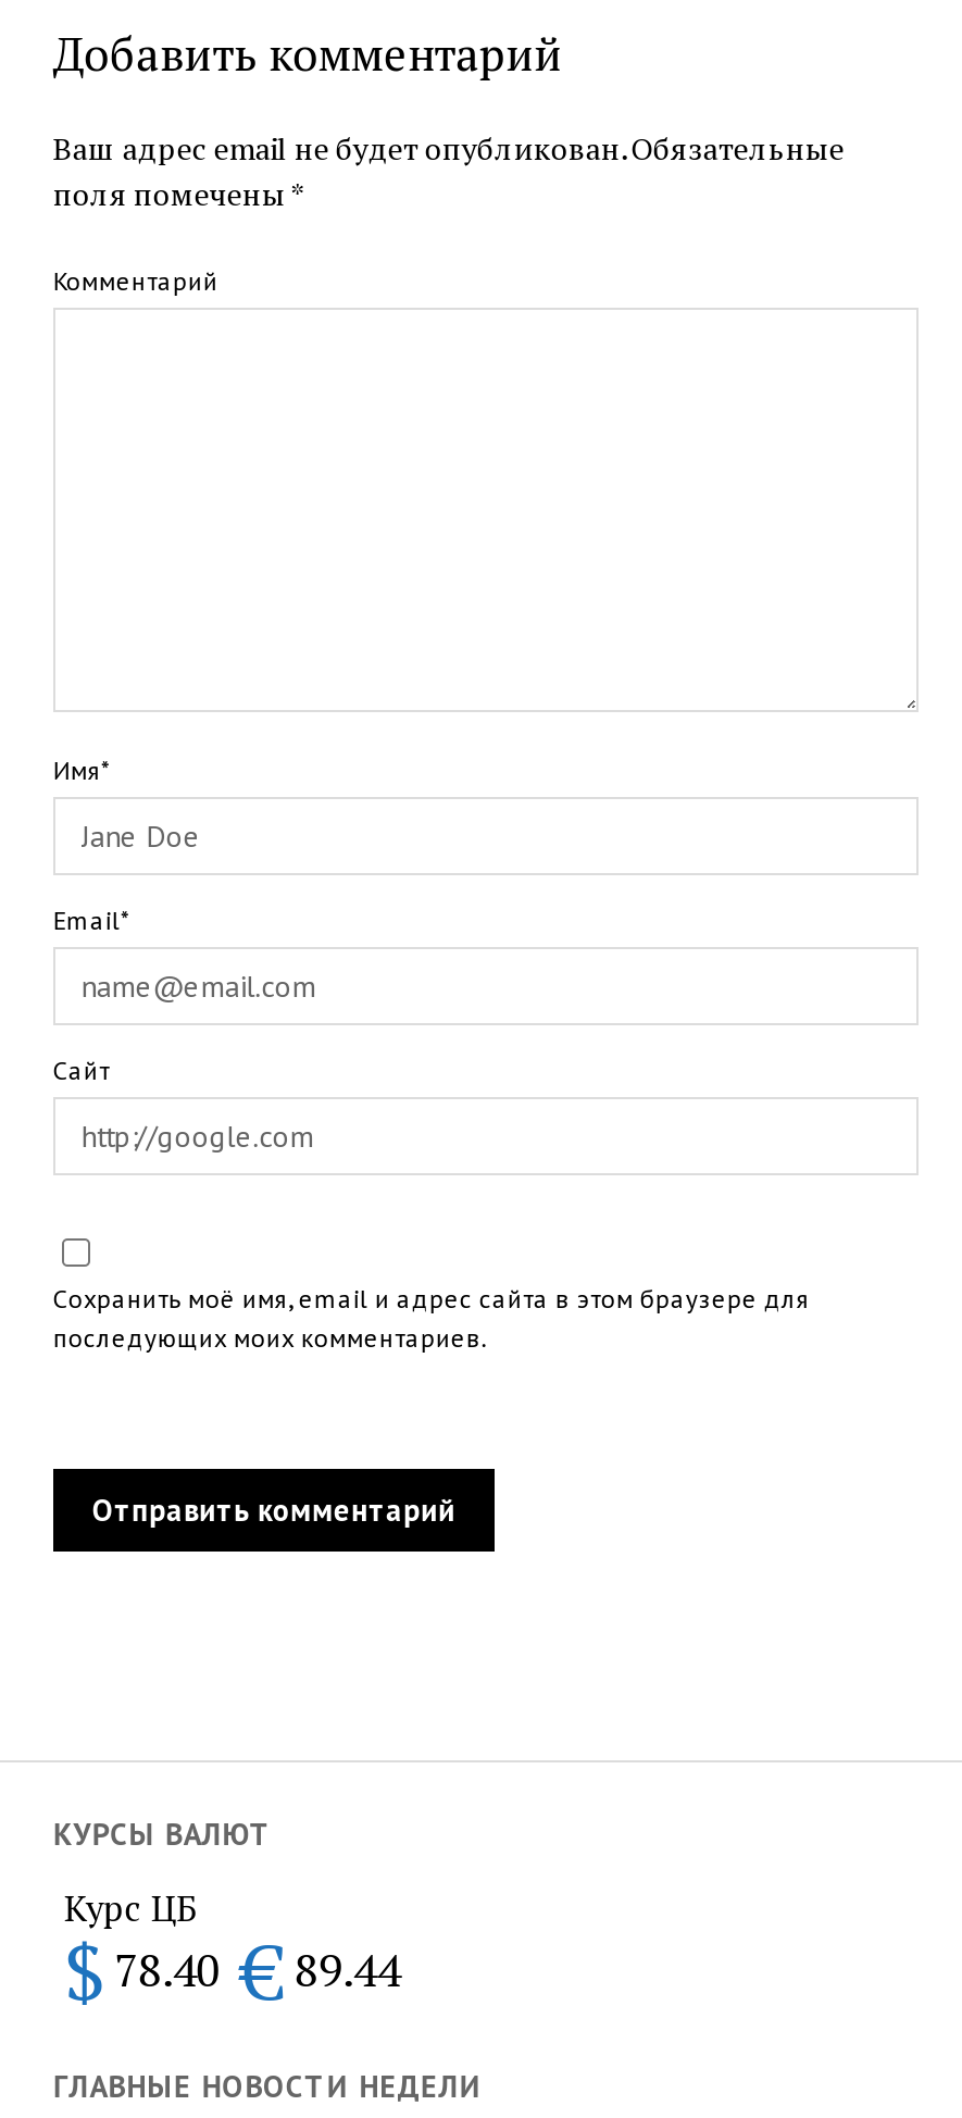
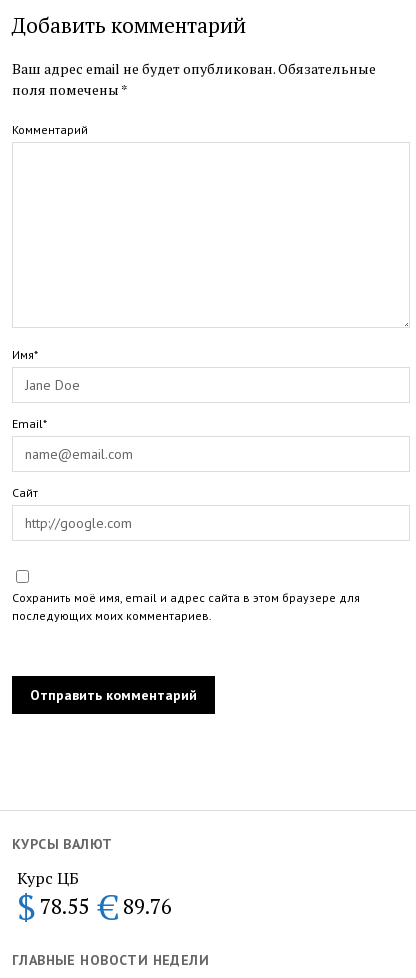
- $ 78.40 € 89.44
+ $ 78.55 € 89.76
